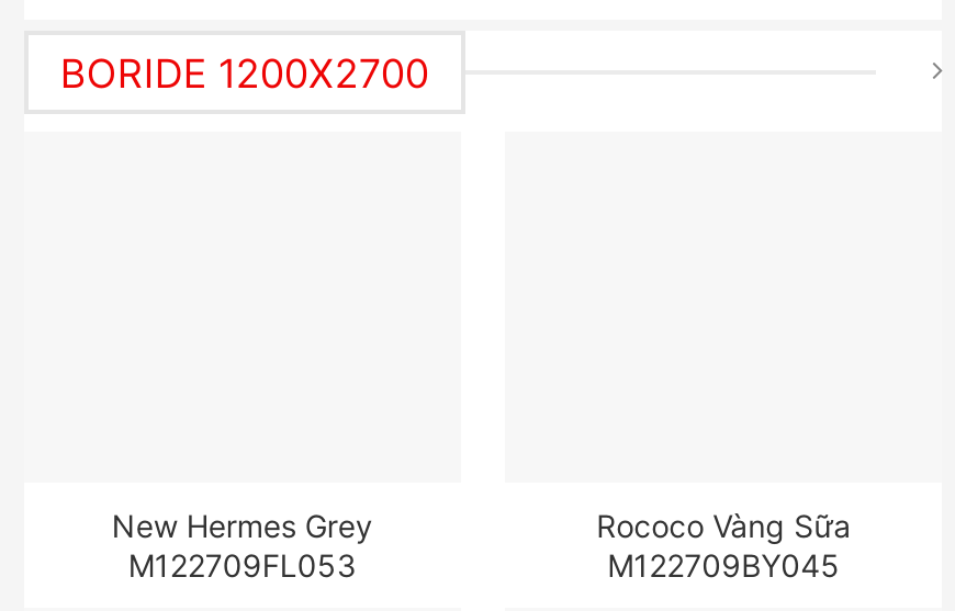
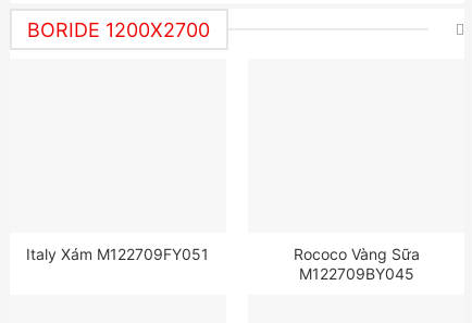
- New Hermes Grey
- M122709FL053
+ Italy Xám M122709FY051
